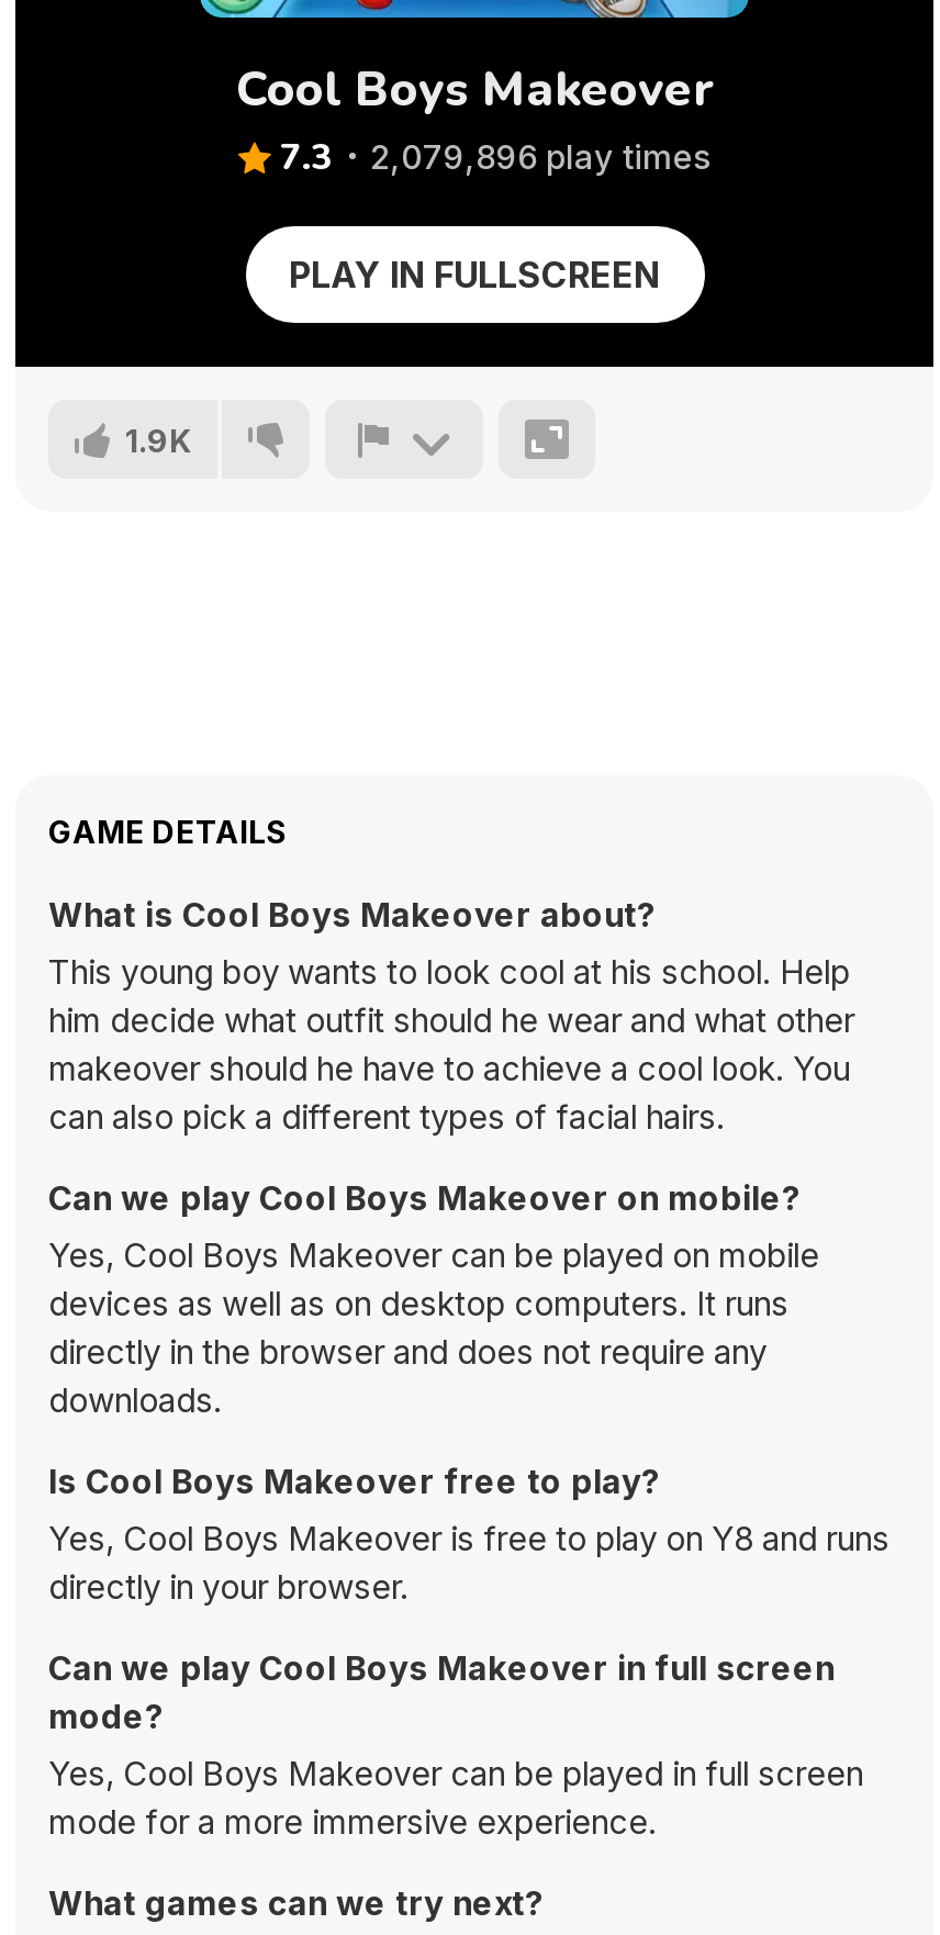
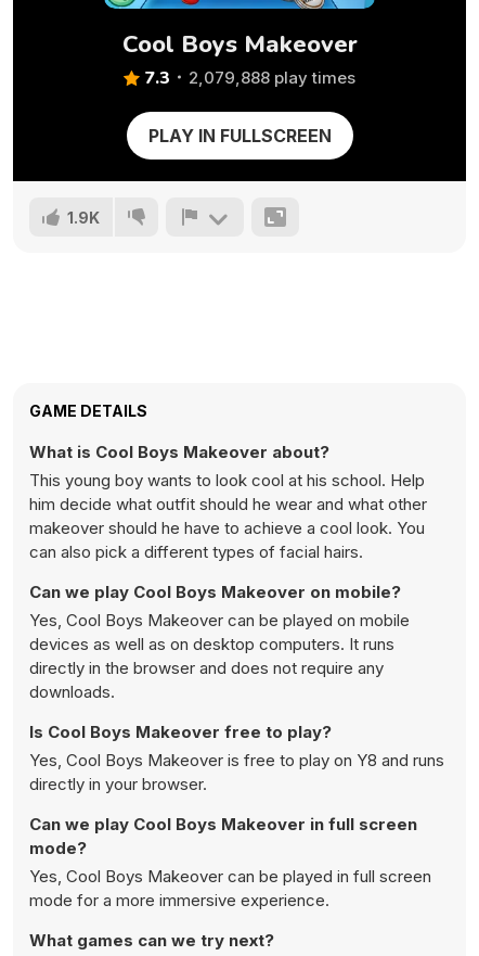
- 7.3 2,079,896 play times
+ 7.3 2,079,888 play times
